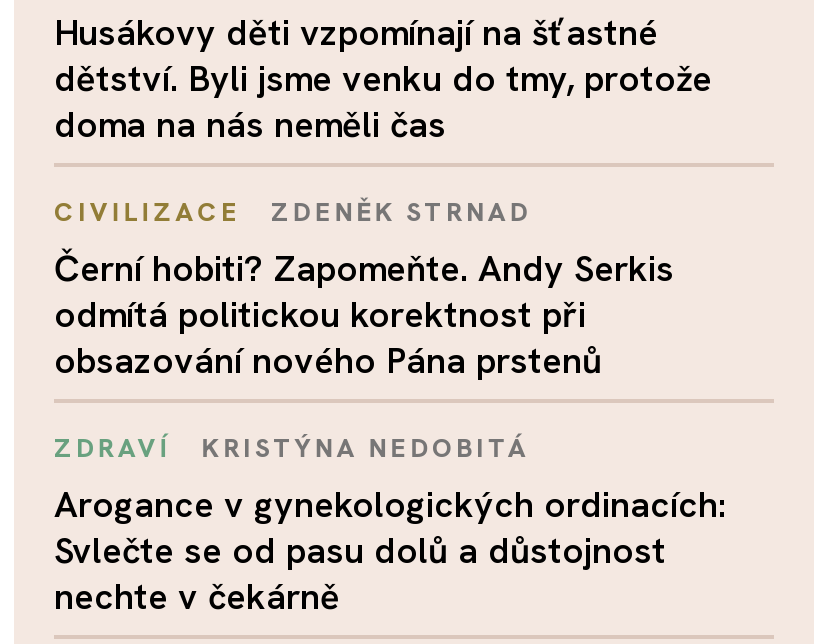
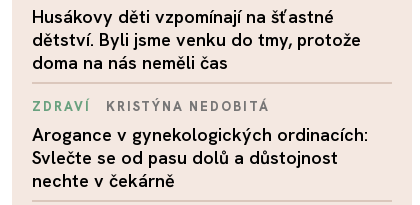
- CIVILIZACE
- ZDENĚK STRNAD
- Černí hobiti? Zapomeňte. Andy Serkis
- odmítá politickou korektnost při
- obsazování nového Pána prstenů
